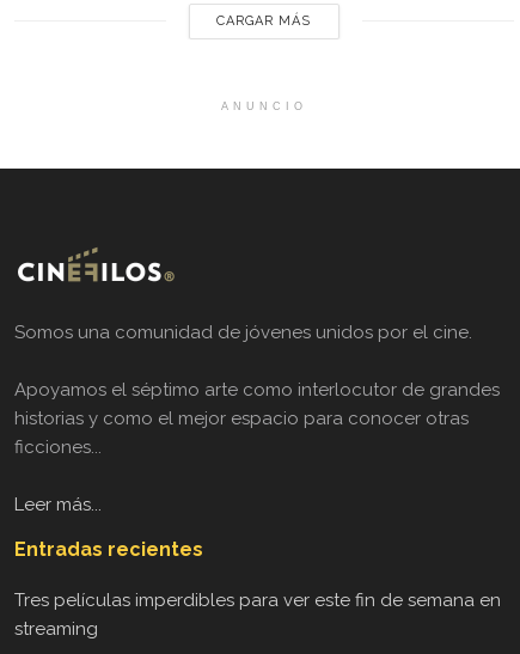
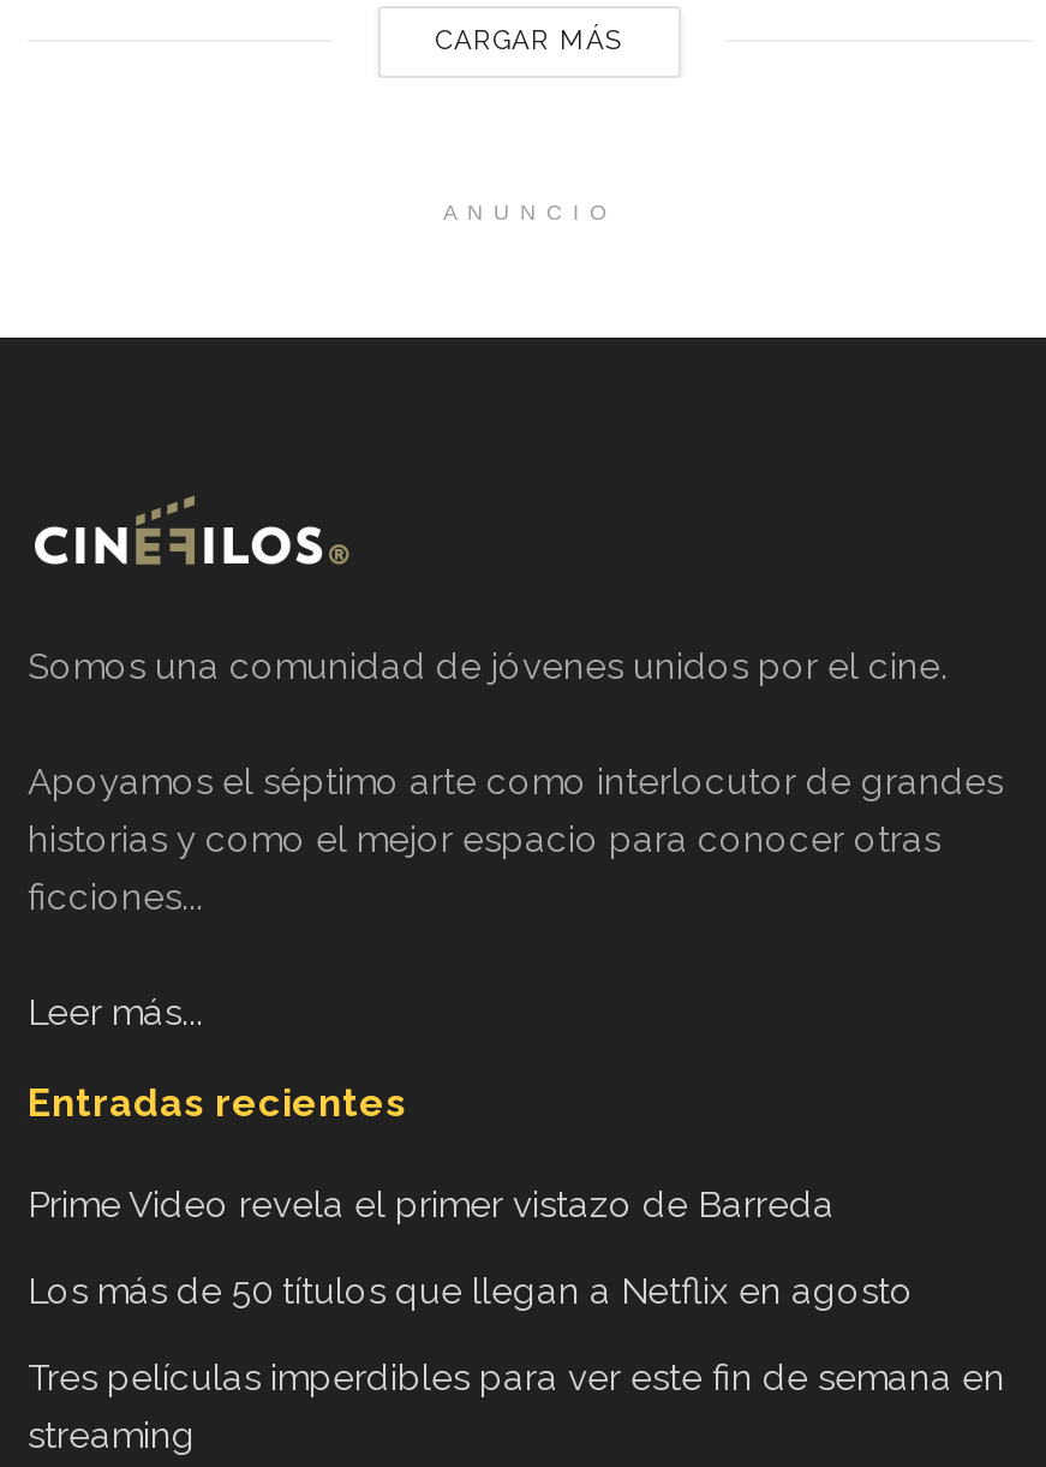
+ Prime Video revela el primer vistazo de Barreda
+ Los más de 50 títulos que llegan a Netflix en agosto
